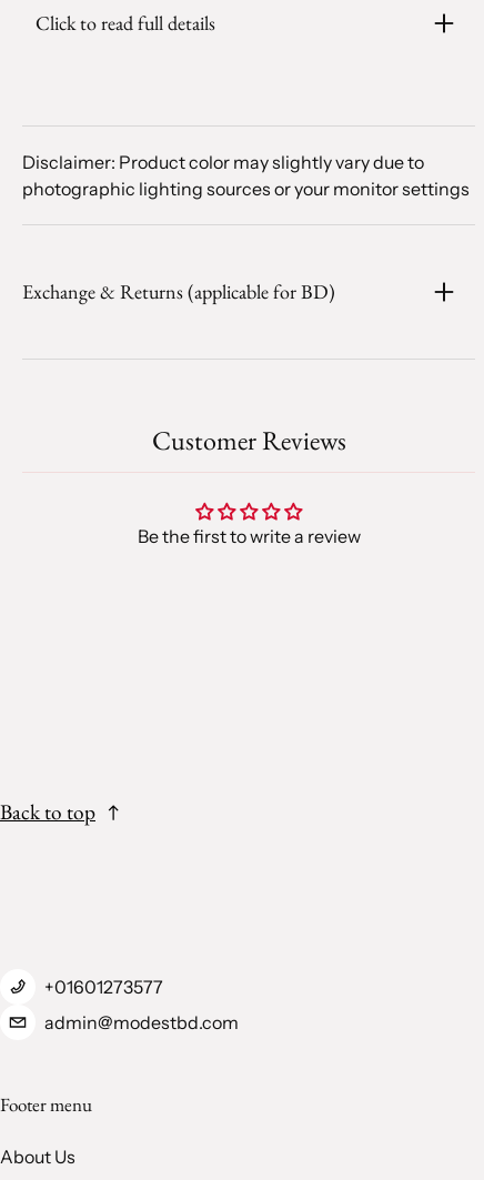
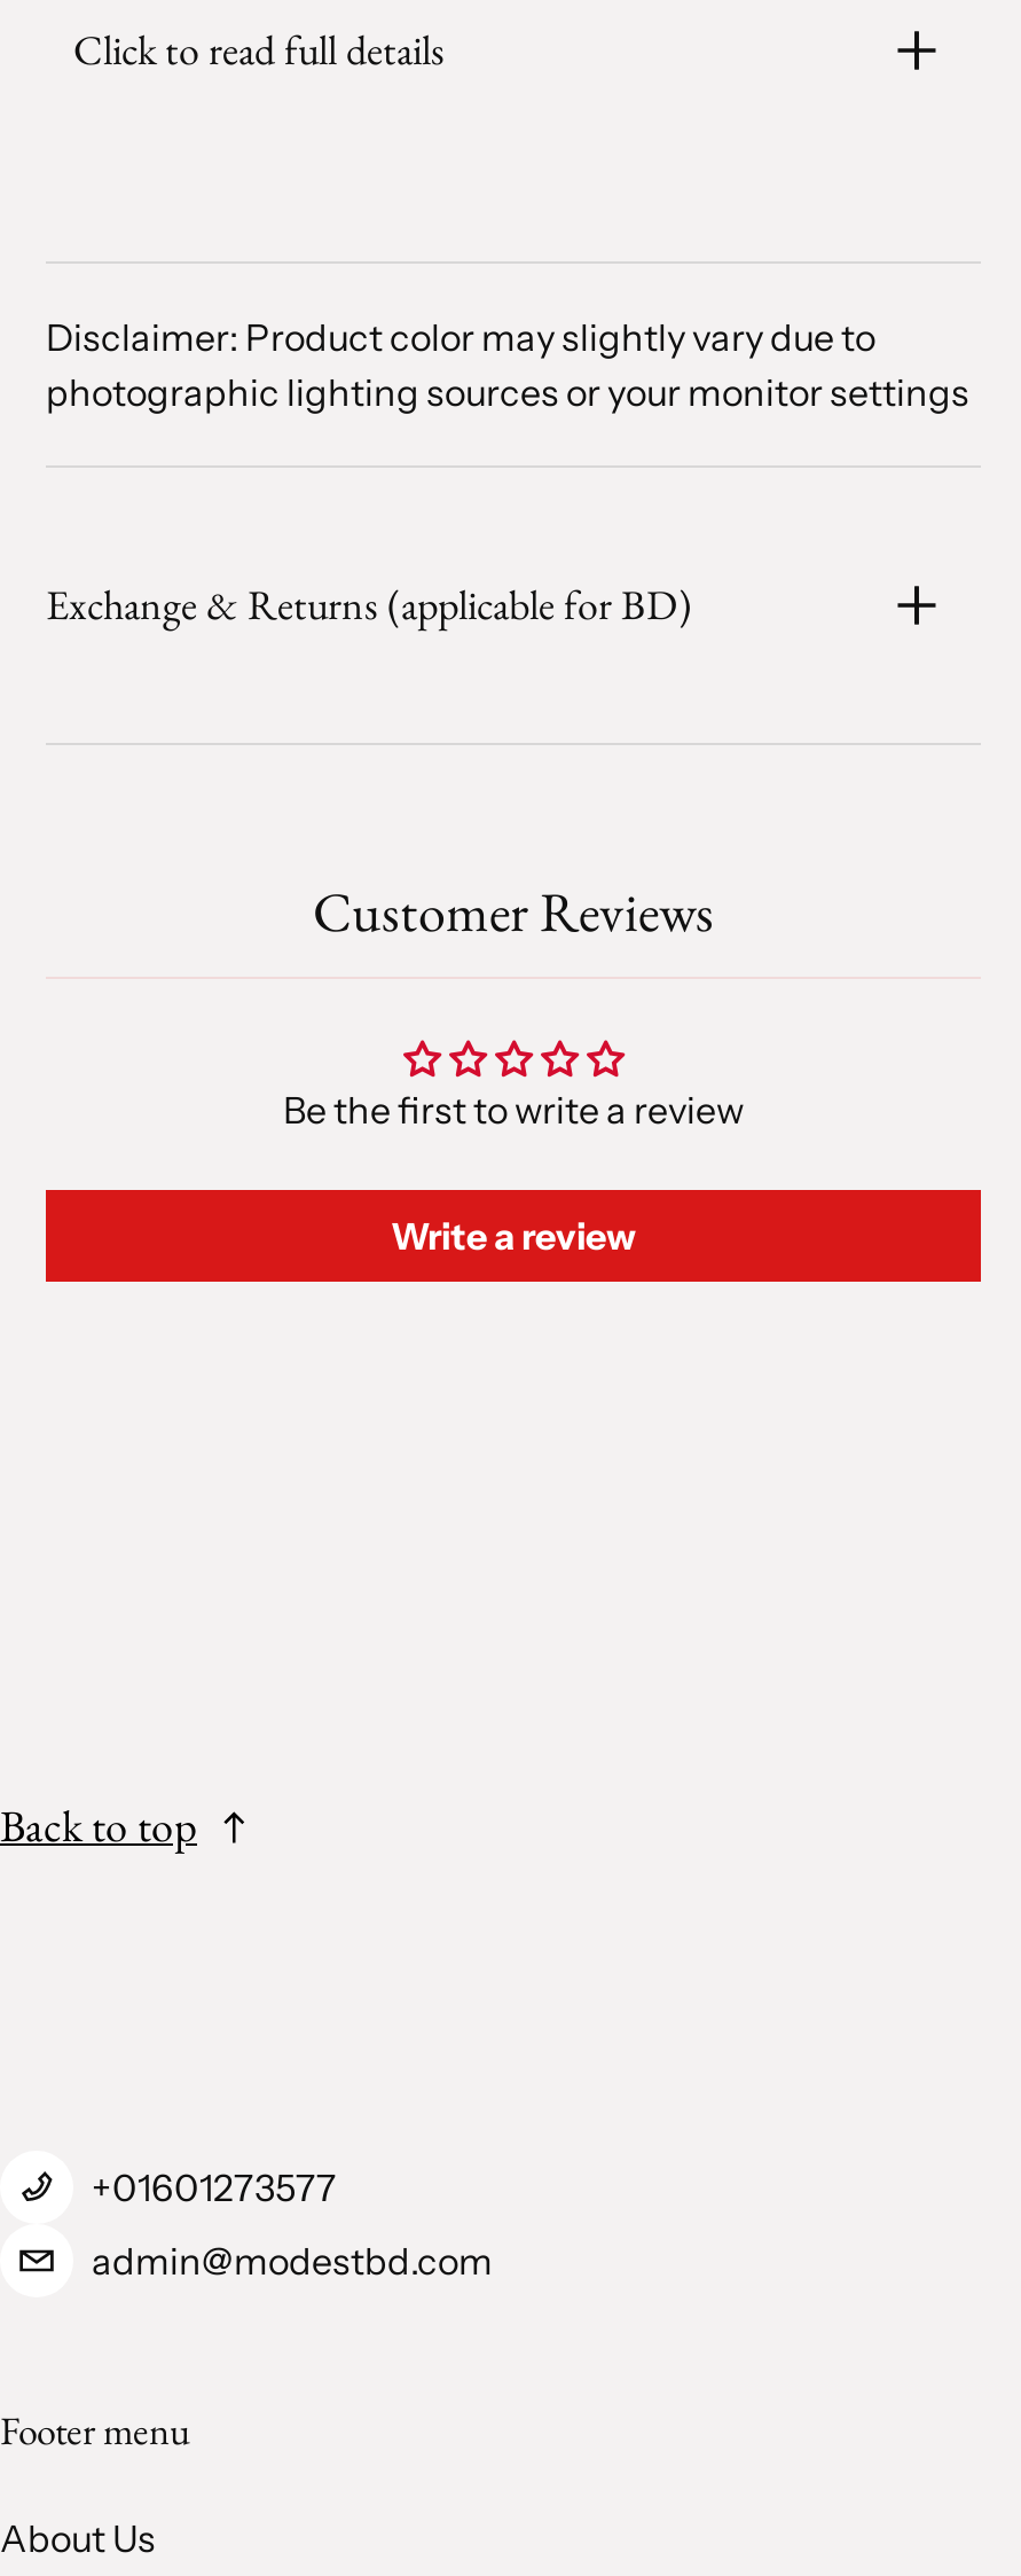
+ Write a review
